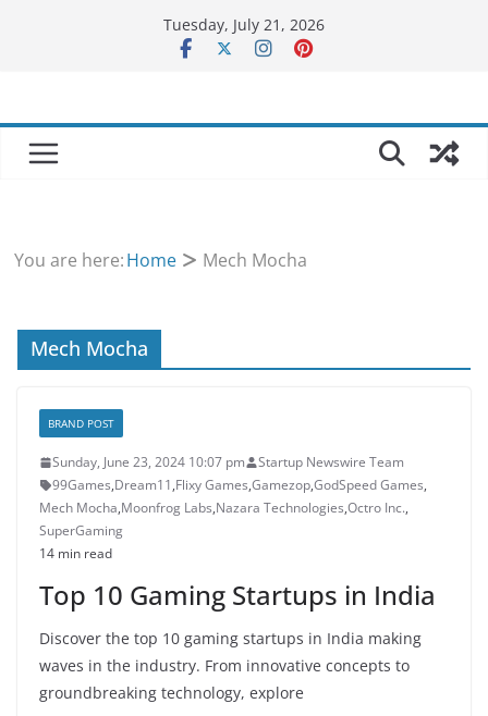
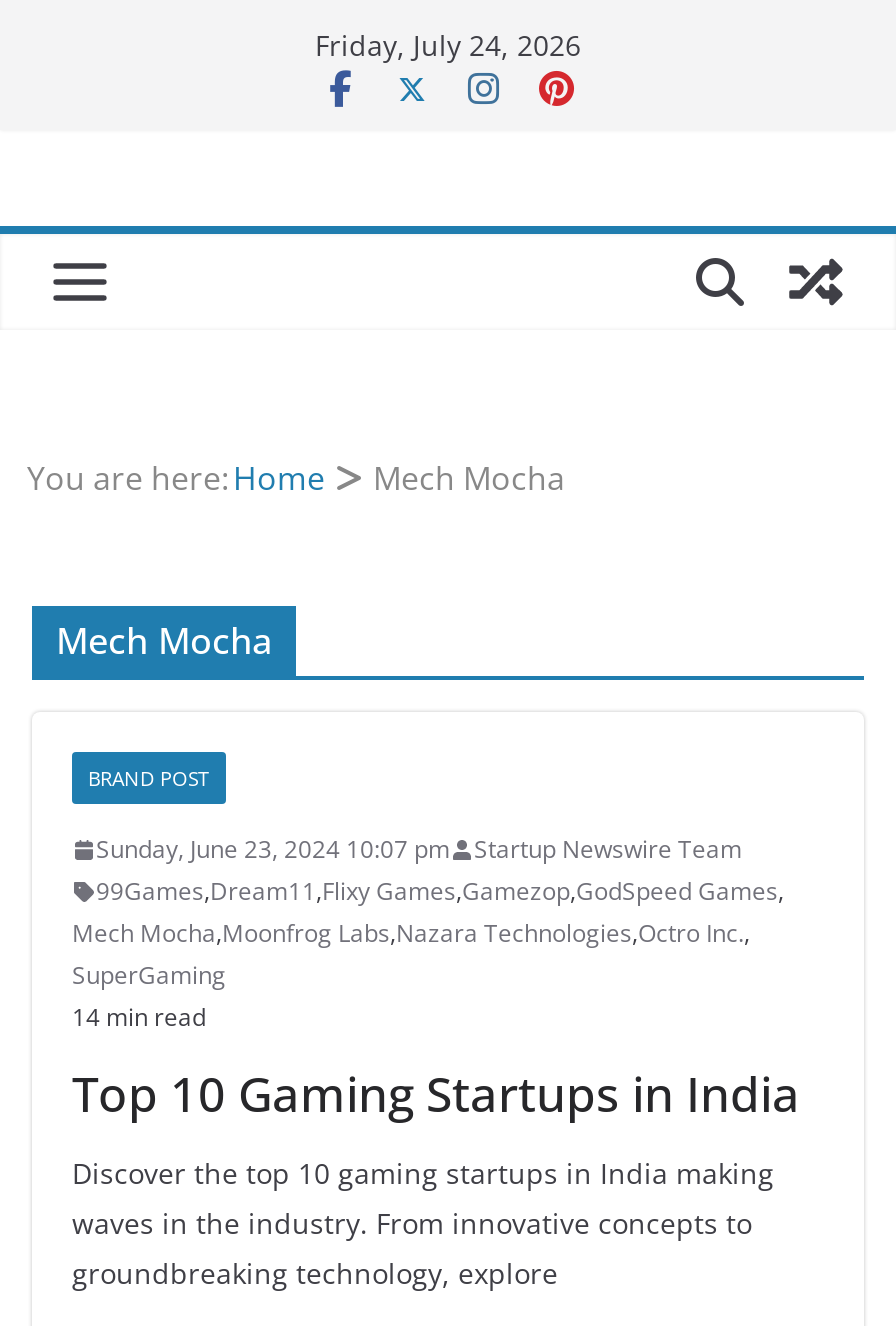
- Tuesday, July 21, 2026
+ Friday, July 24, 2026
